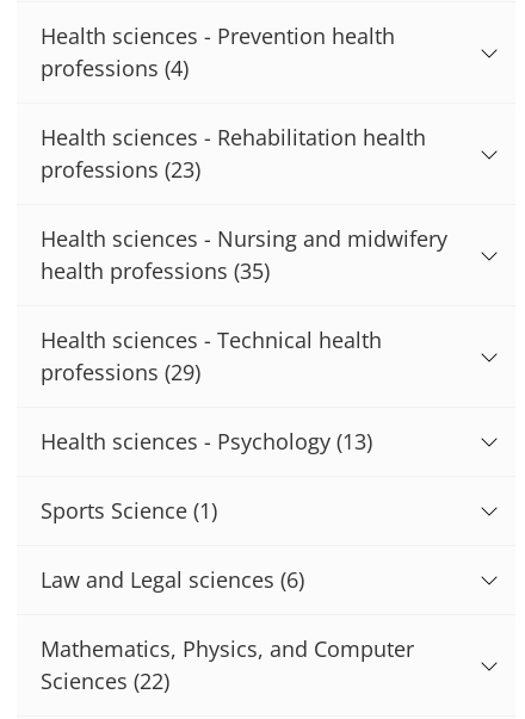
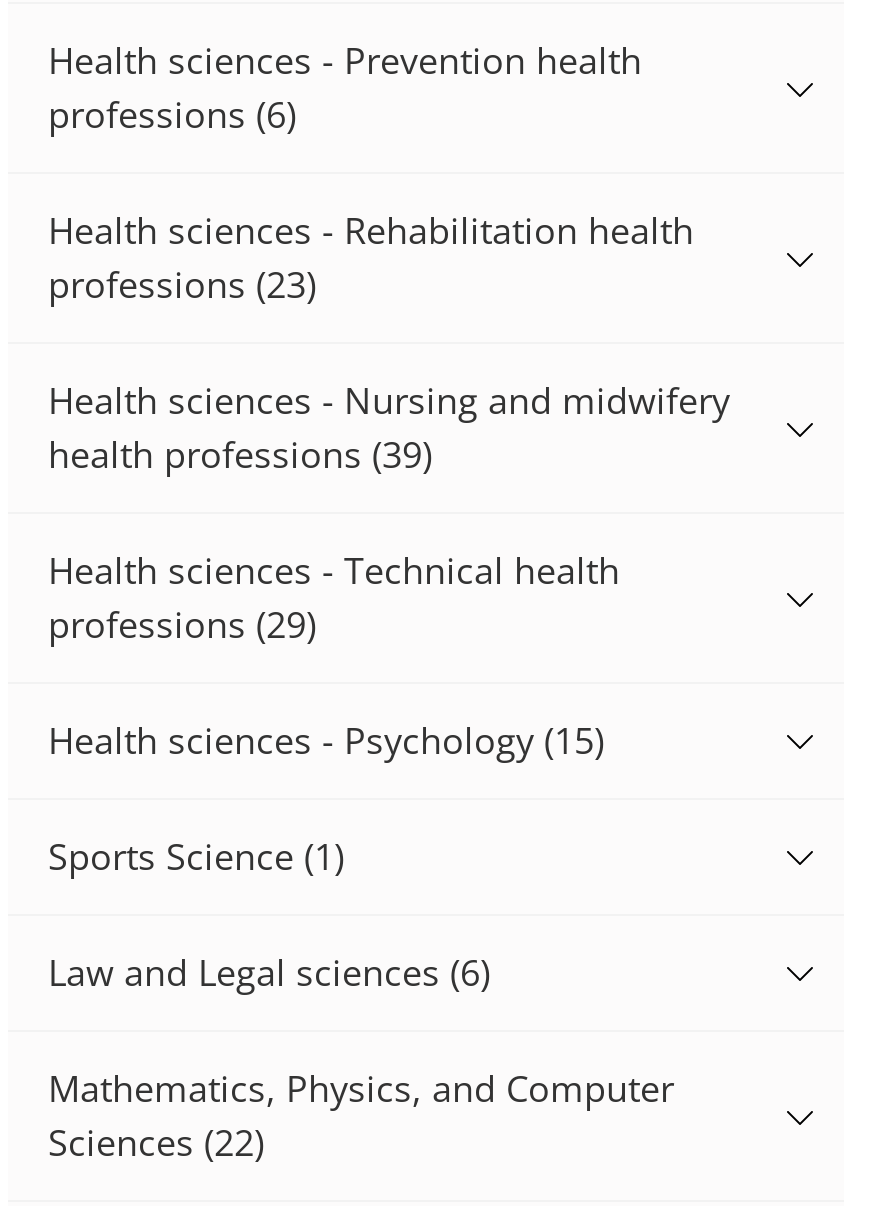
- professions (4)
+ professions (6)

- health professions (35)
+ health professions (39)

- Health sciences - Psychology (13)
+ Health sciences - Psychology (15)
